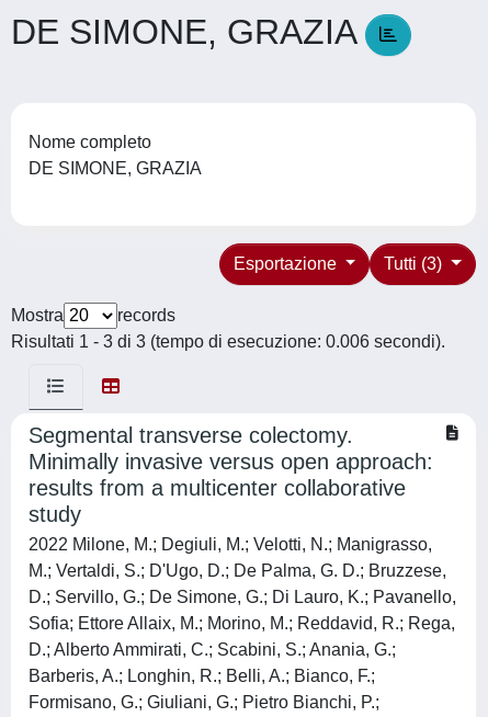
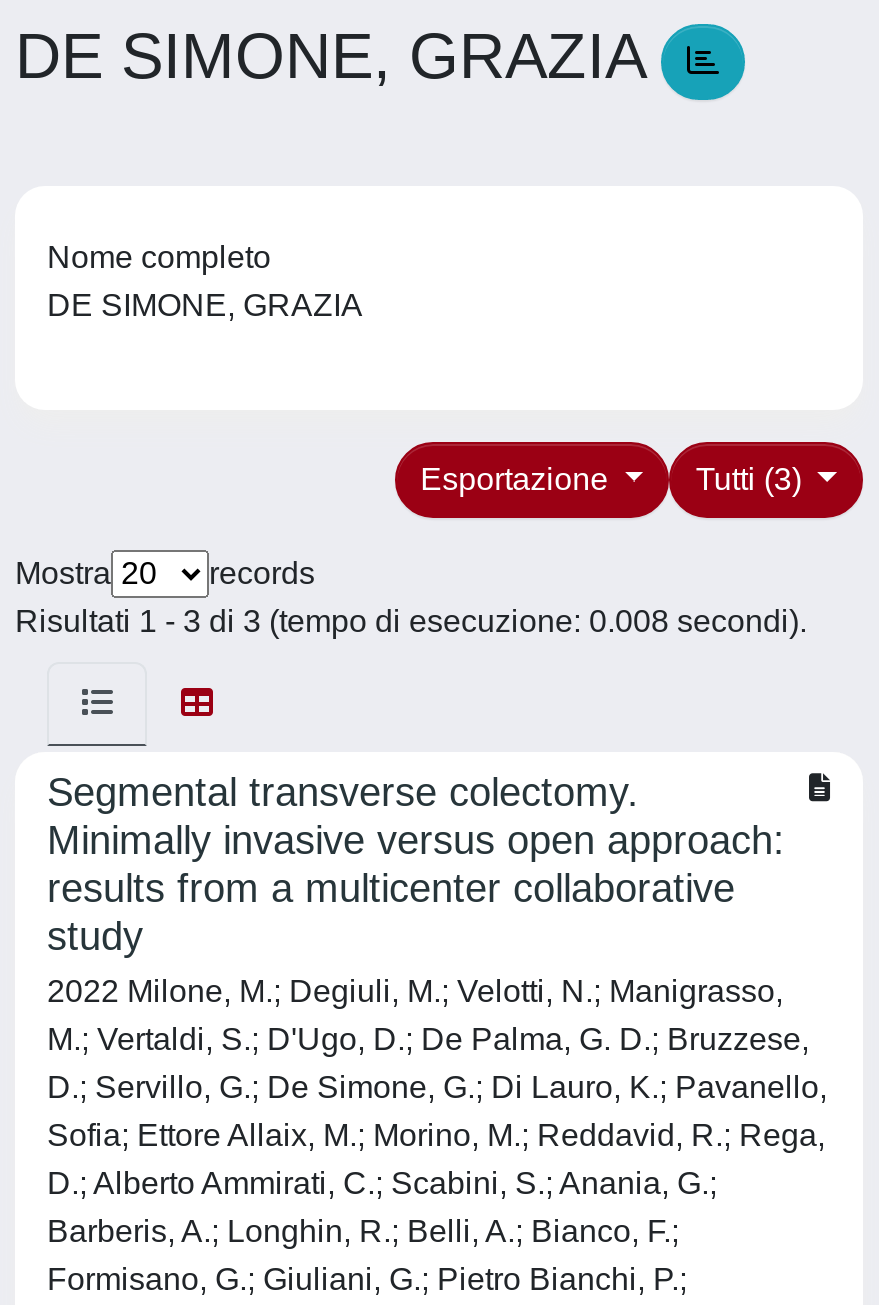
- Risultati 1 - 3 di 3 (tempo di esecuzione: 0.006 secondi).
+ Risultati 1 - 3 di 3 (tempo di esecuzione: 0.008 secondi).
